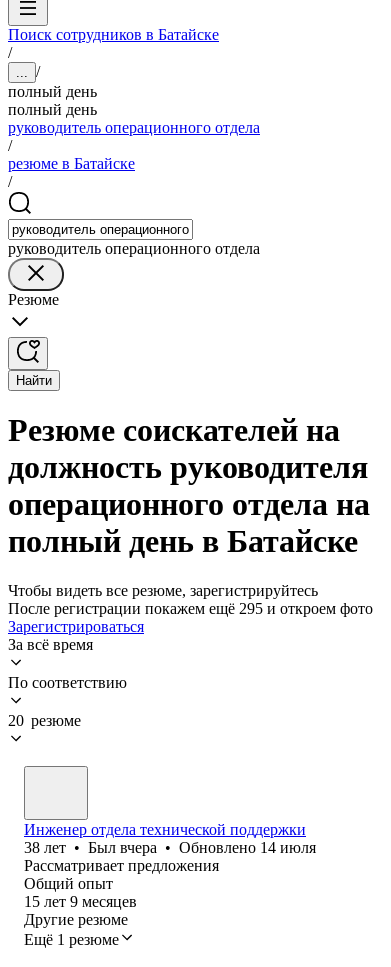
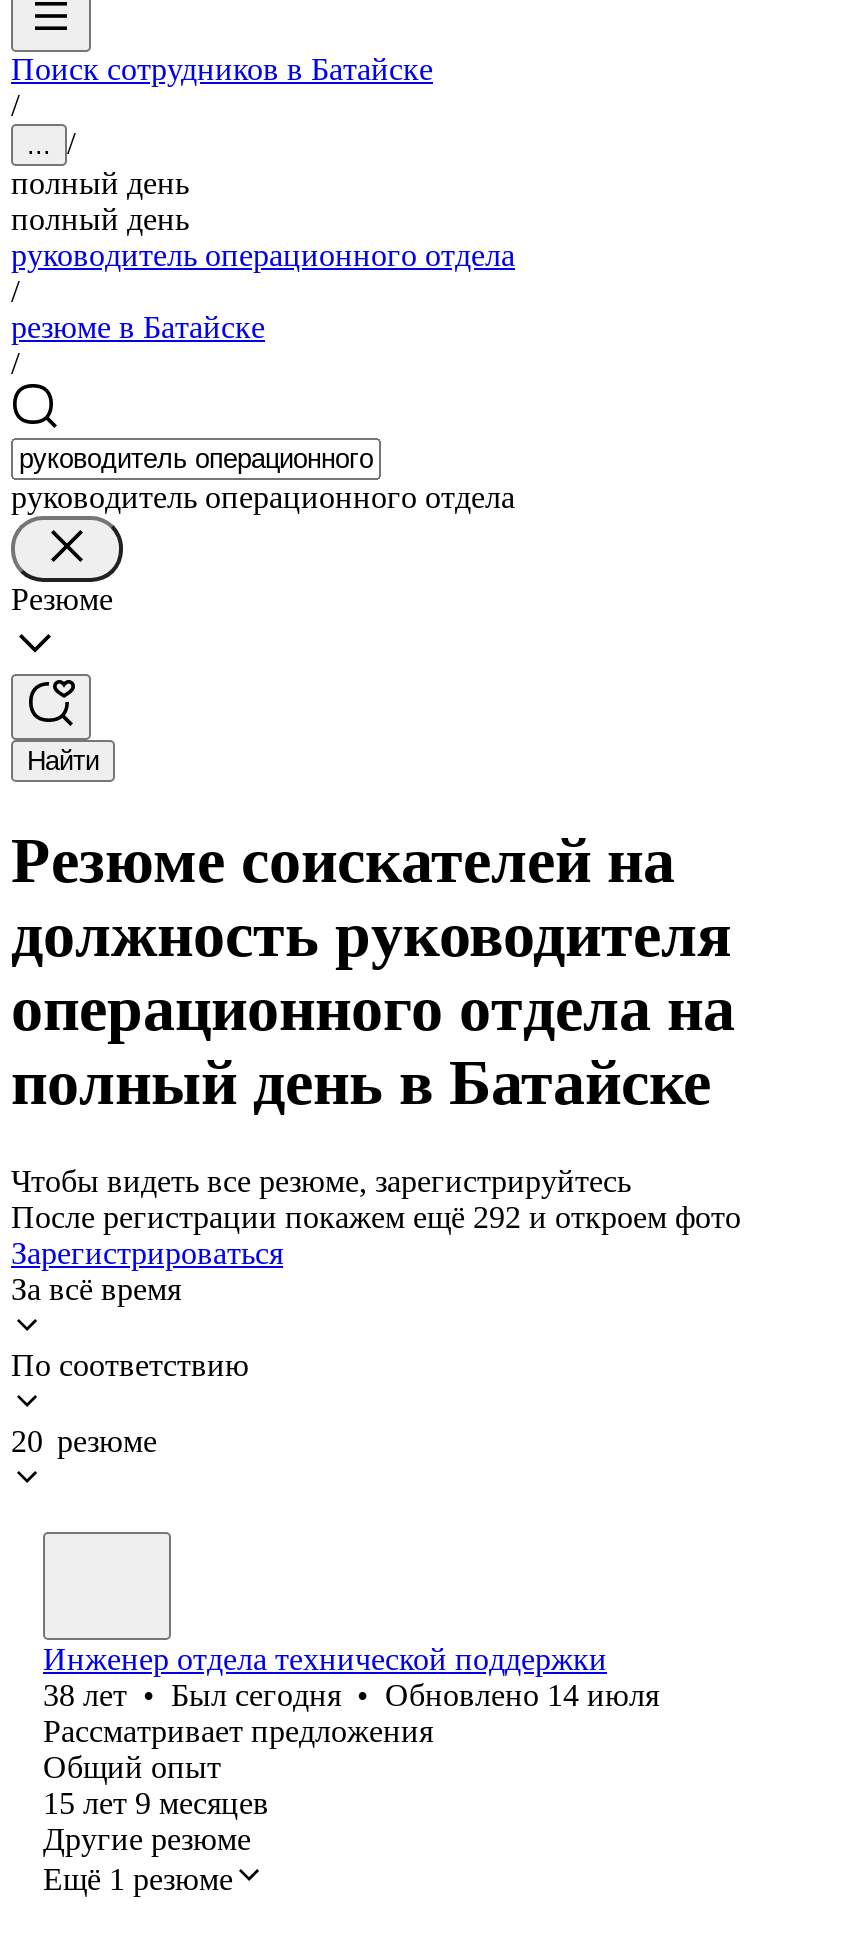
- После регистрации покажем ещё 295 и откроем фото
+ После регистрации покажем ещё 292 и откроем фото

- 38 лет • Был вчера • Обновлено 14 июля
+ 38 лет • Был сегодня • Обновлено 14 июля
